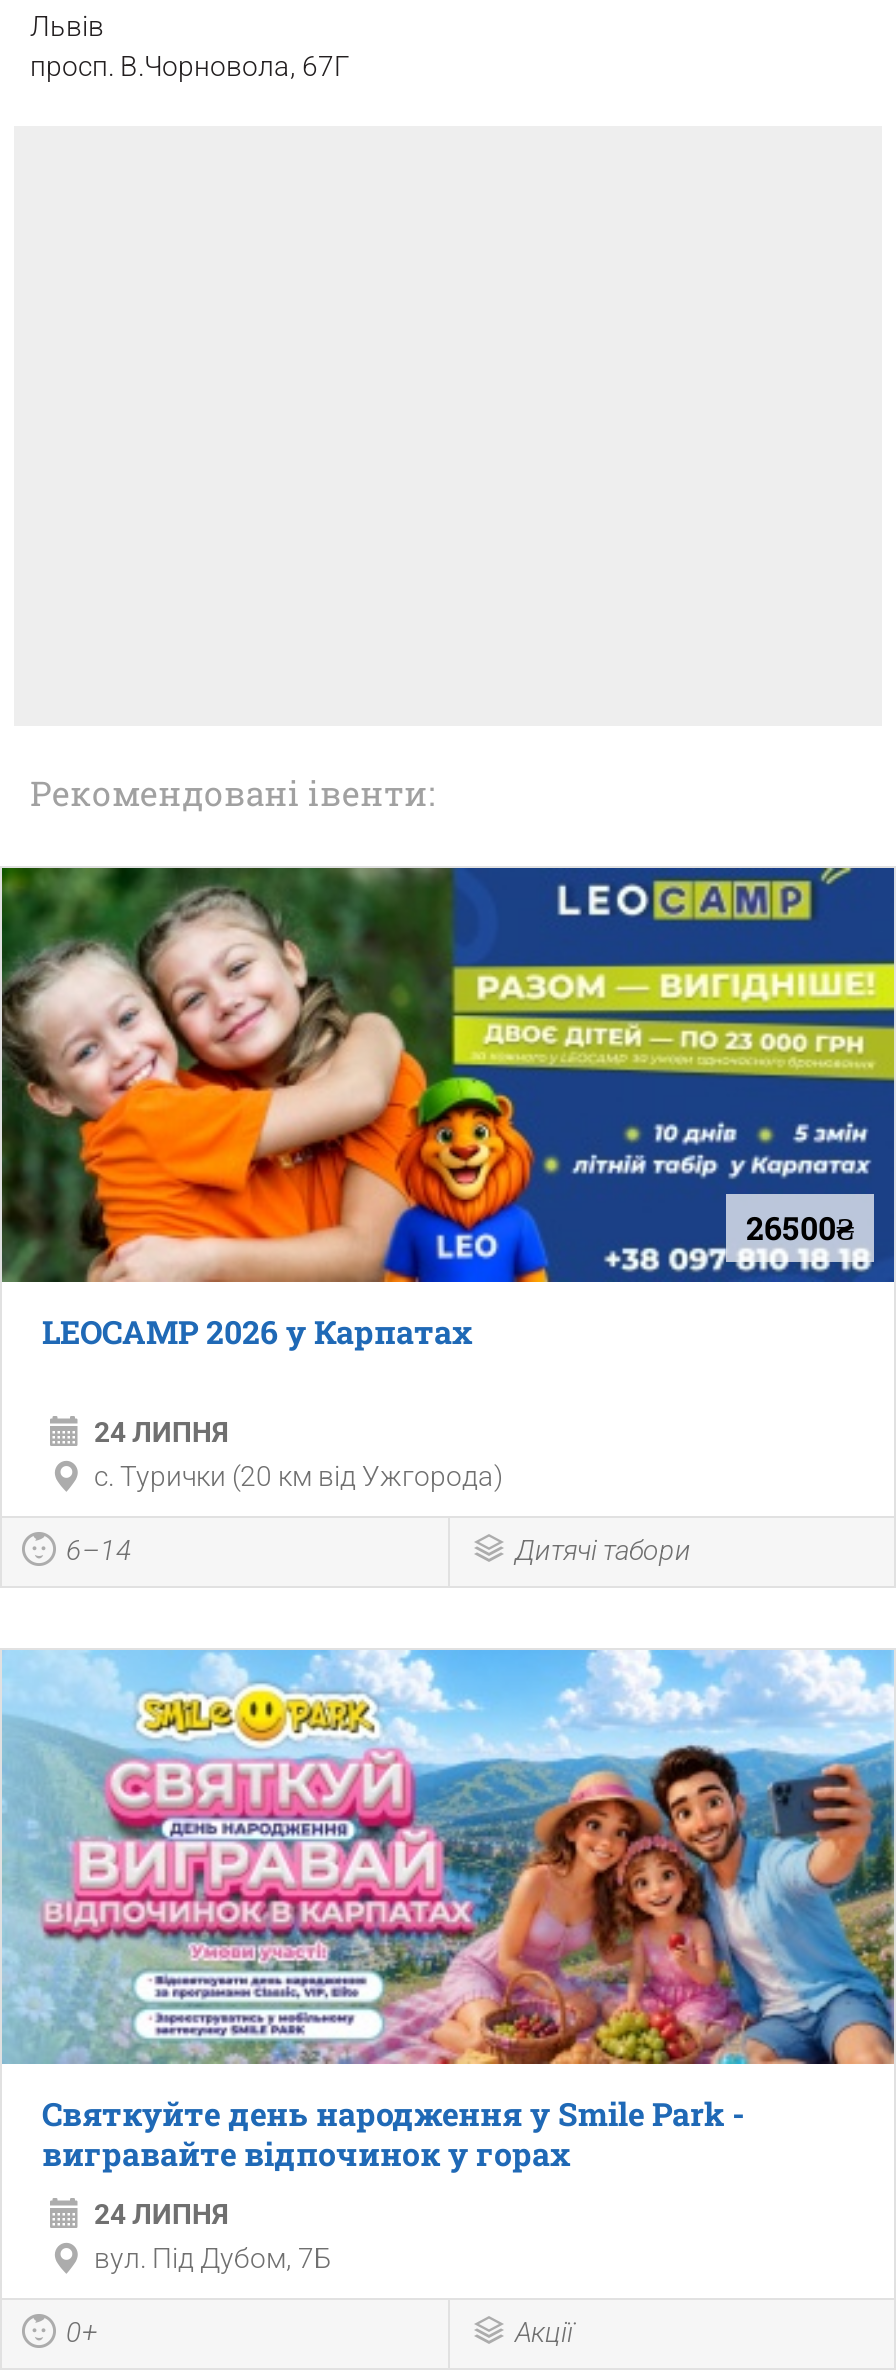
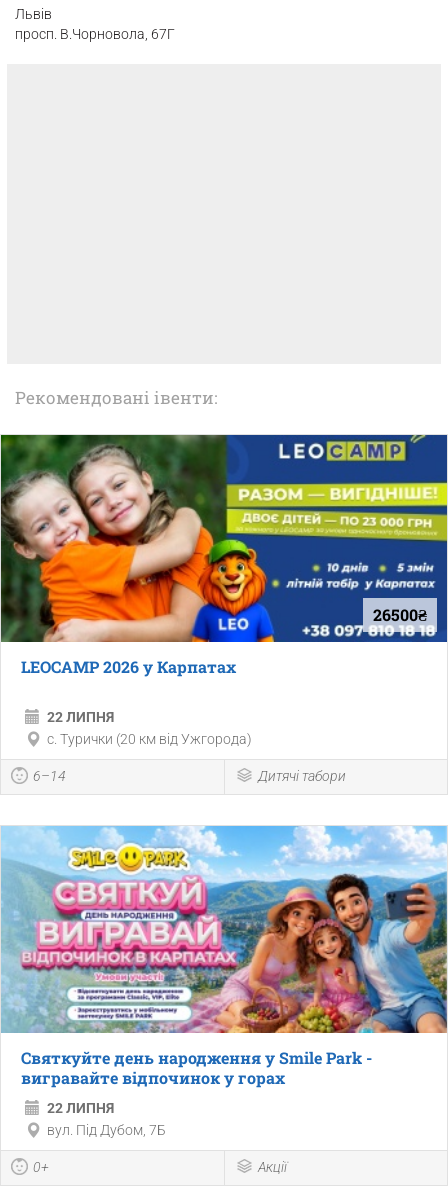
- 24 ЛИПНЯ
+ 22 ЛИПНЯ

- 24 ЛИПНЯ
+ 22 ЛИПНЯ
